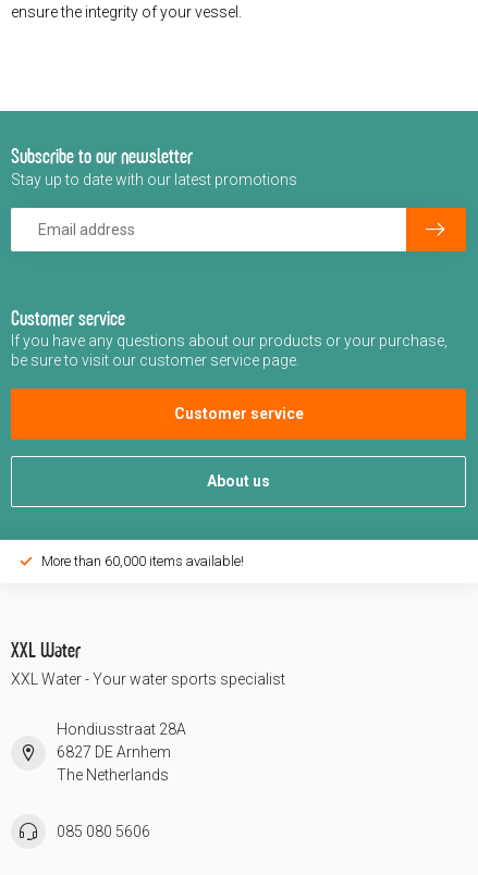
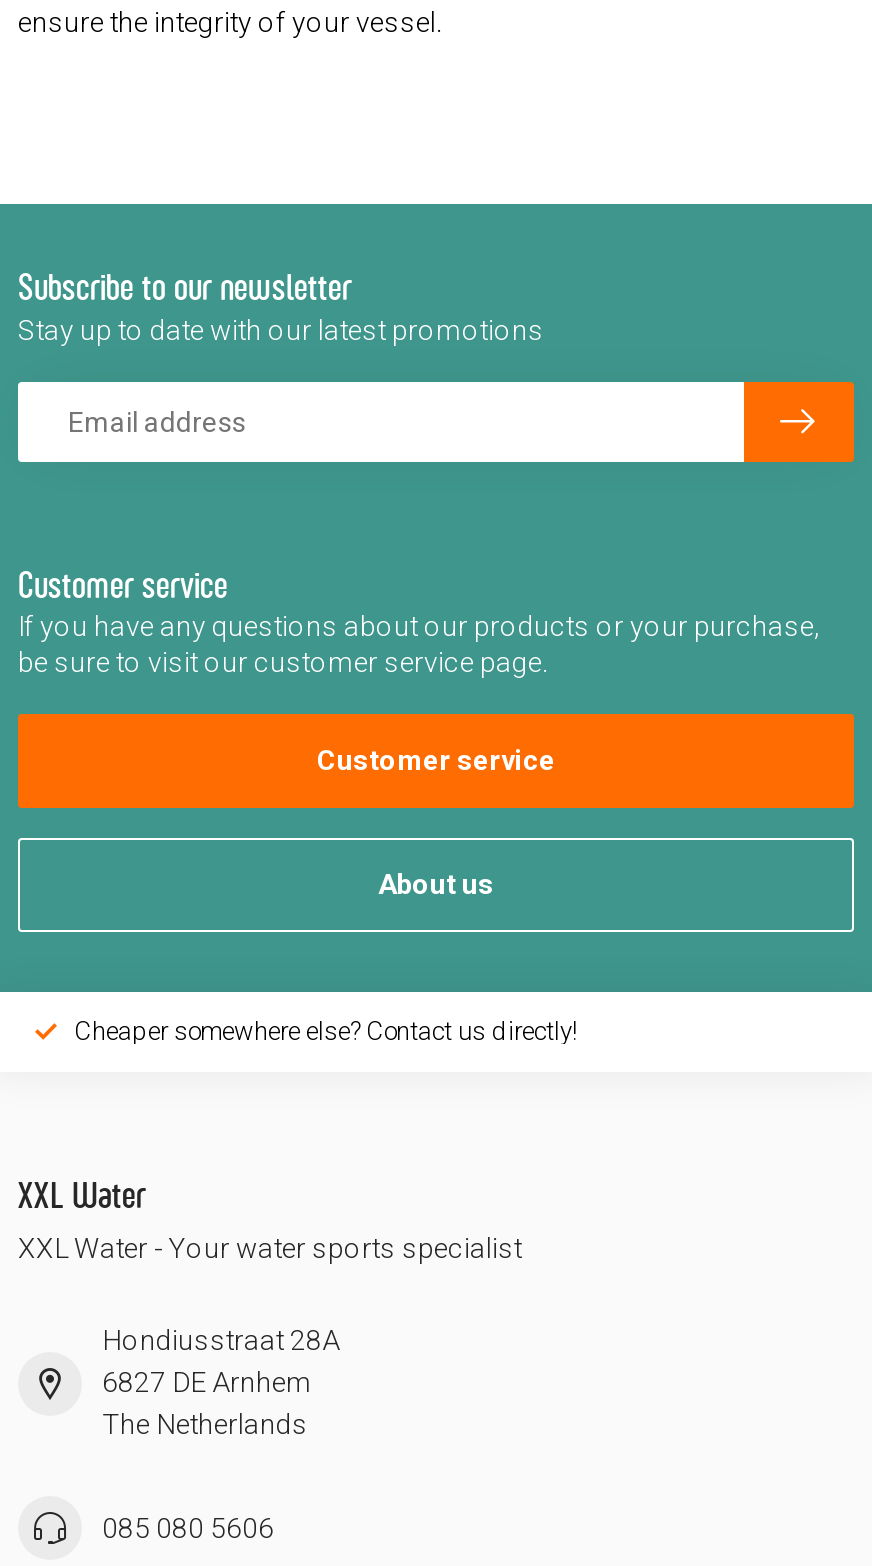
- More than 60,000 items available!
+ Cheaper somewhere else? Contact us directly!
